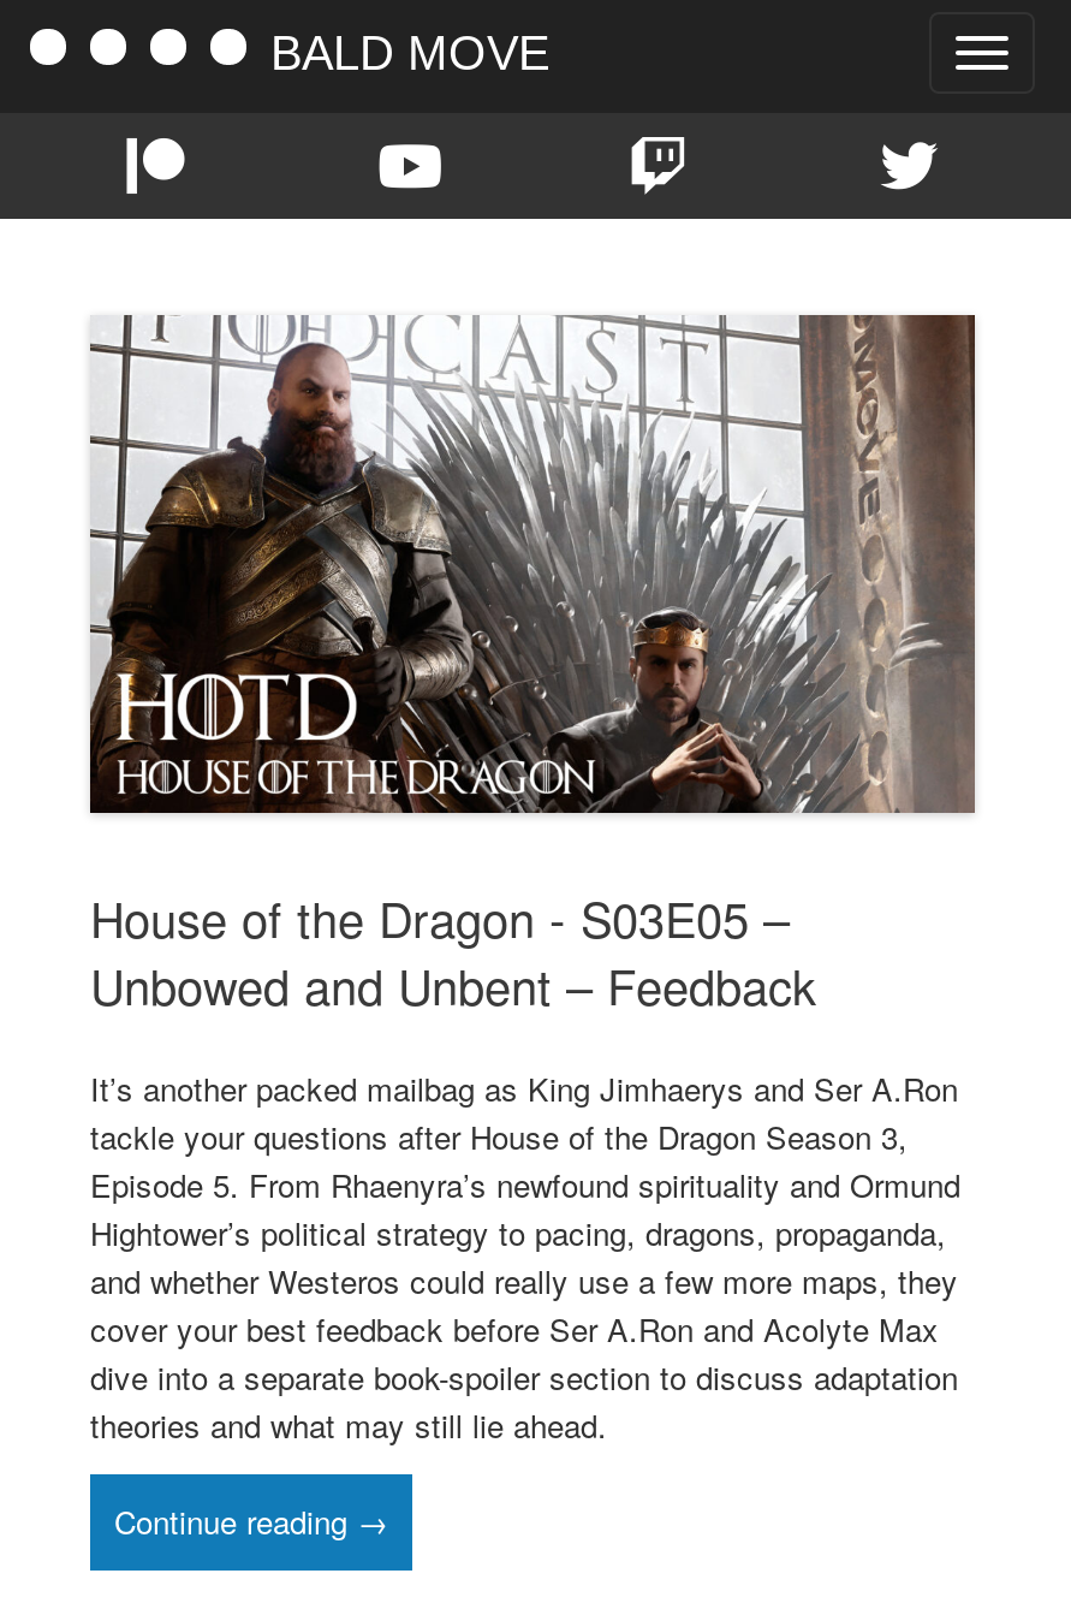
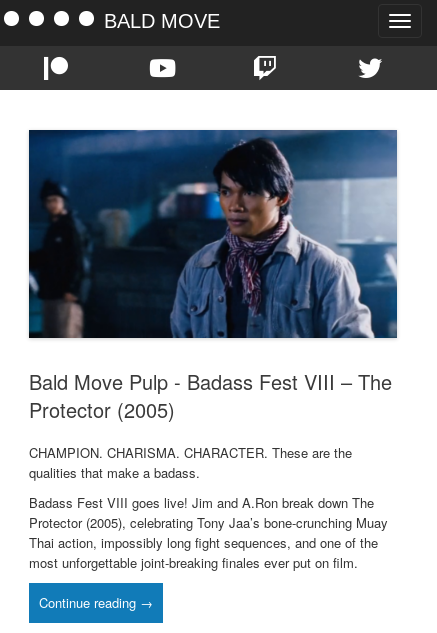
- [image]
- House of the Dragon - S03E05 –
- Unbowed and Unbent – Feedback
- It’s another packed mailbag as King Jimhaerys and Ser A.Ron
- tackle your questions after House of the Dragon Season 3,
- Episode 5. From Rhaenyra’s newfound spirituality and Ormund
- Hightower’s political strategy to pacing, dragons, propaganda,
- and whether Westeros could really use a few more maps, they
- cover your best feedback before Ser A.Ron and Acolyte Max
- dive into a separate book-spoiler section to discuss adaptation
- theories and what may still lie ahead.
+ [image]
+ Bald Move Pulp - Badass Fest VIII – The
+ Protector (2005)
+ CHAMPION. CHARISMA. CHARACTER. These are the
+ qualities that make a badass.
+ Badass Fest VIII goes live! Jim and A.Ron break down The
+ Protector (2005), celebrating Tony Jaa’s bone-crunching Muay
+ Thai action, impossibly long fight sequences, and one of the
+ most unforgettable joint-breaking finales ever put on film.
